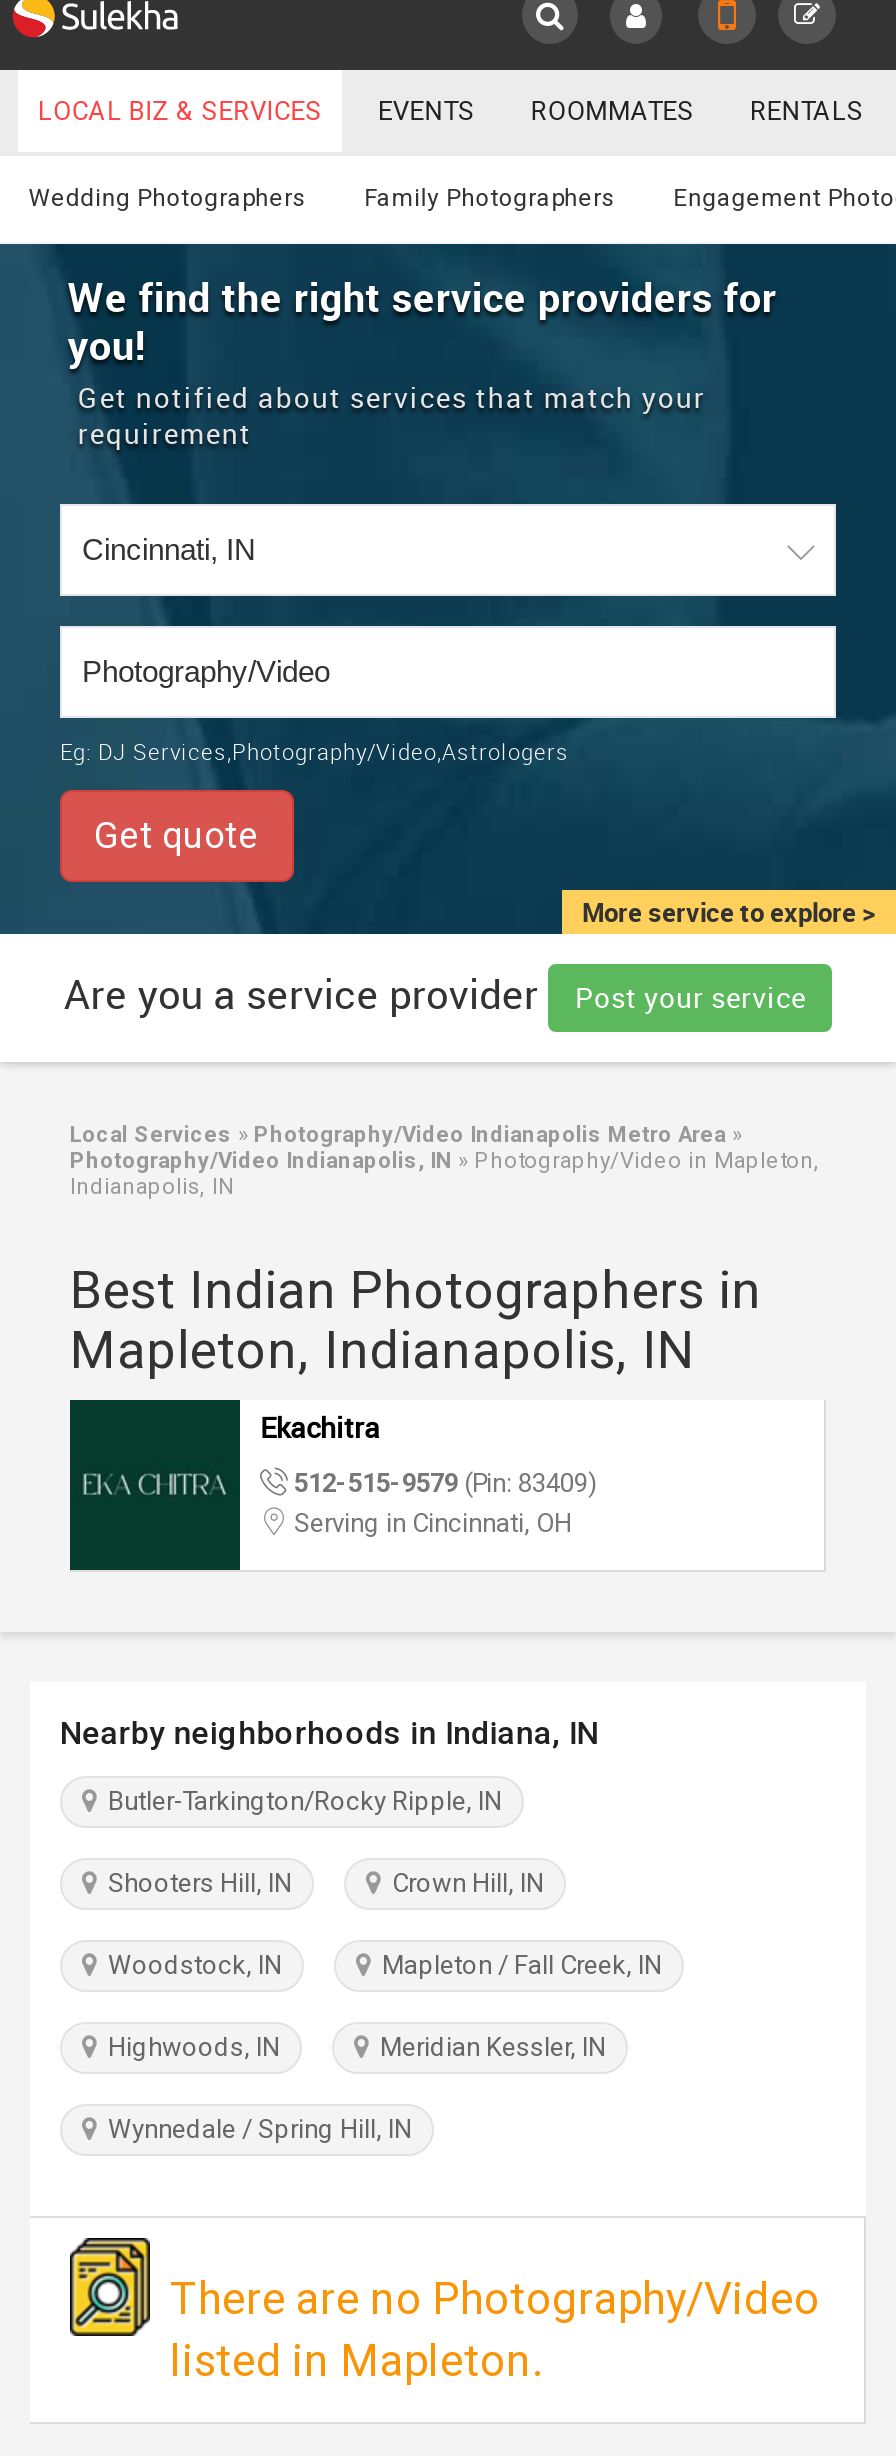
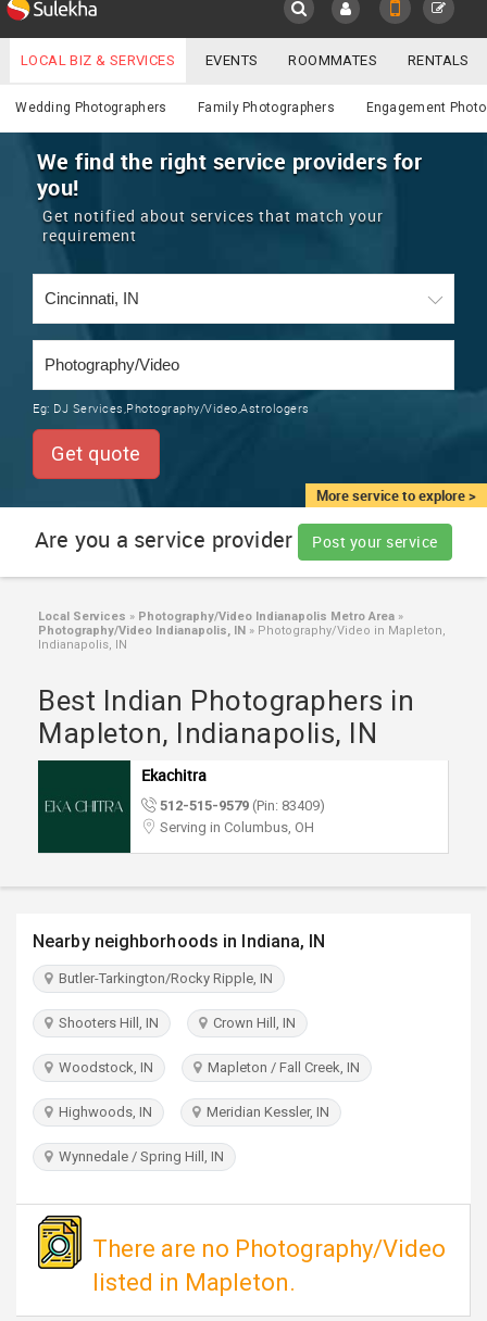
- Serving in Cincinnati, OH
+ Serving in Columbus, OH
